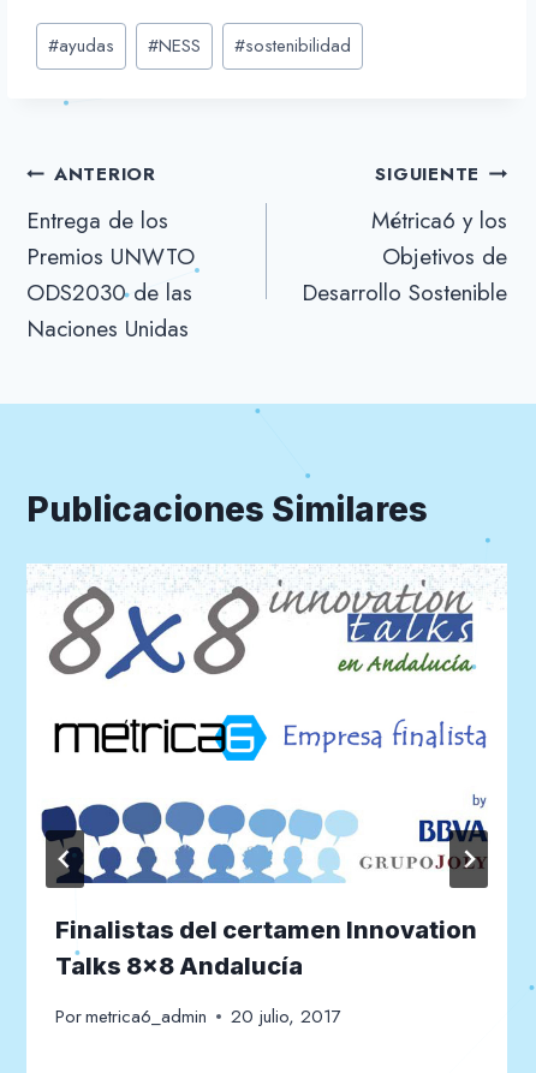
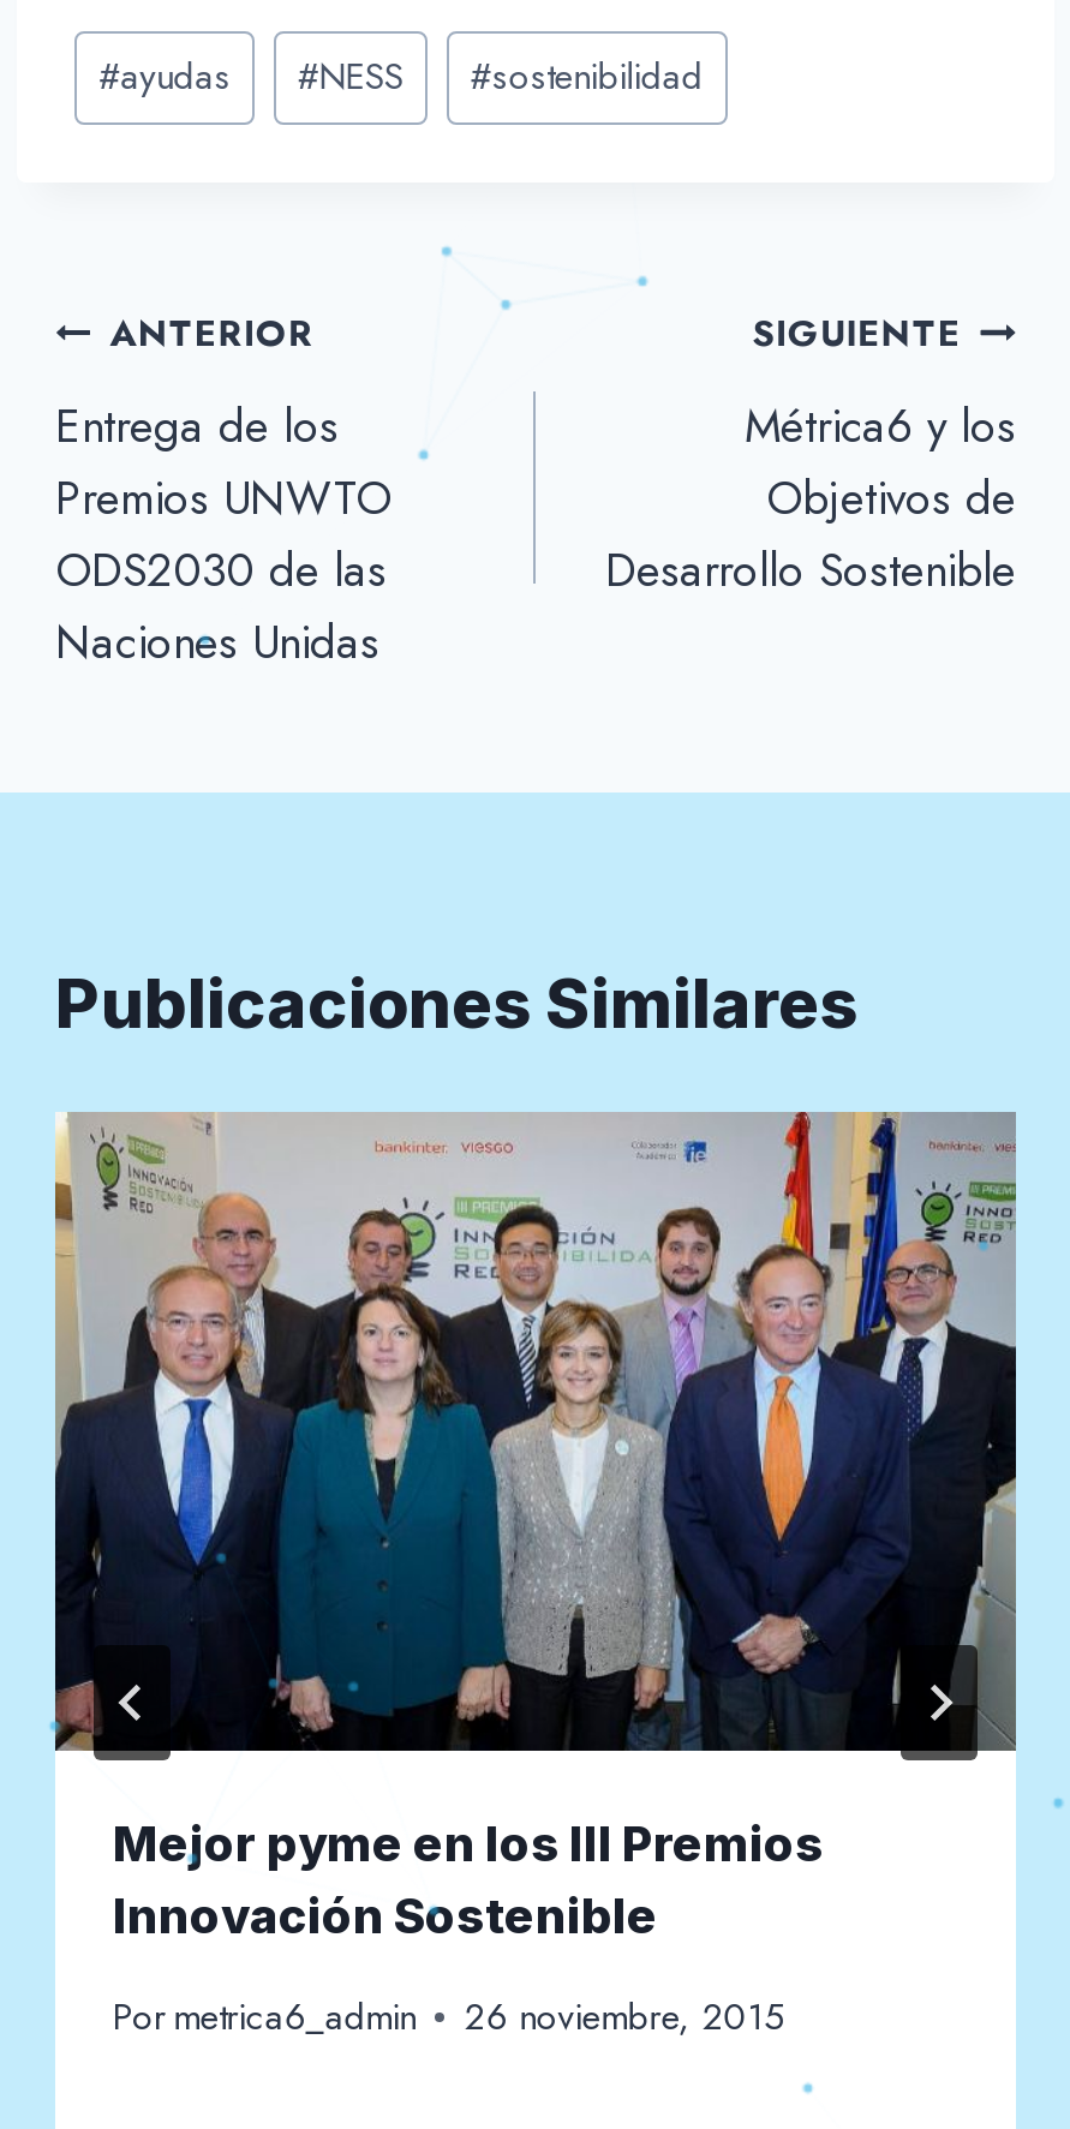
- [image]
- Finalistas del certamen Innovation
- Talks 8×8 Andalucía
+ [image]
+ Mejor pyme en los III Premios
+ Innovación Sostenible

- Por metrica6_admin 20 julio, 2017
+ Por metrica6_admin 26 noviembre, 2015
